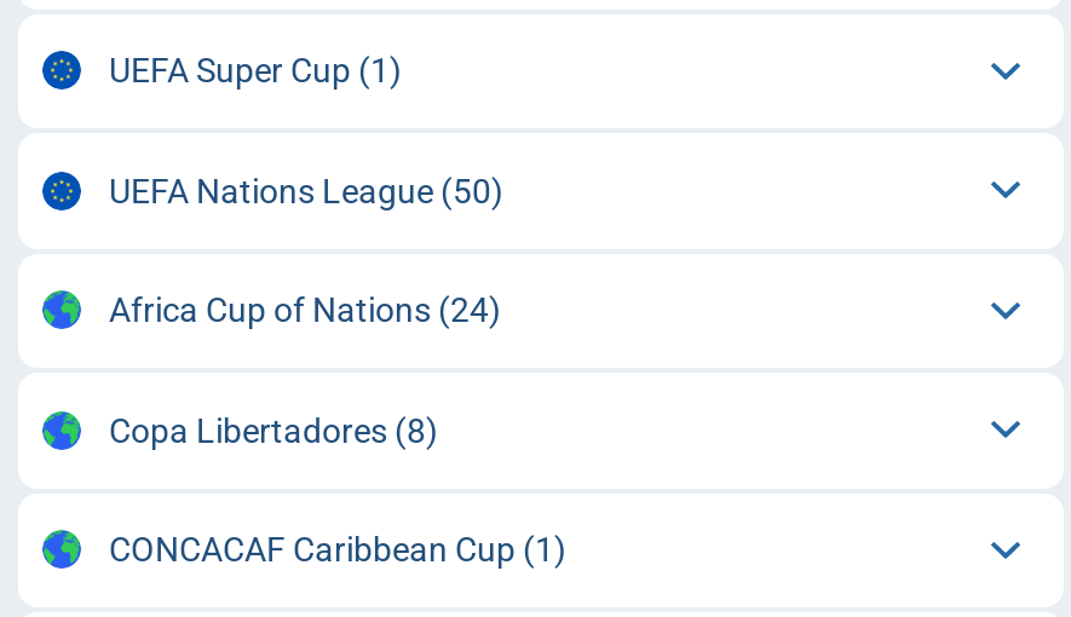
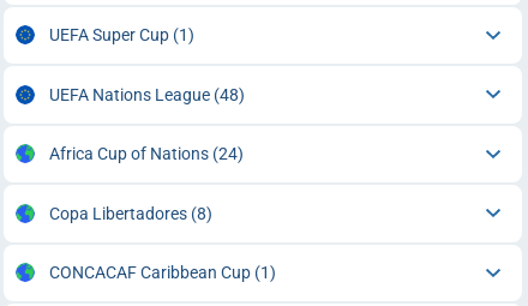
- UEFA Nations League (50)
+ UEFA Nations League (48)
